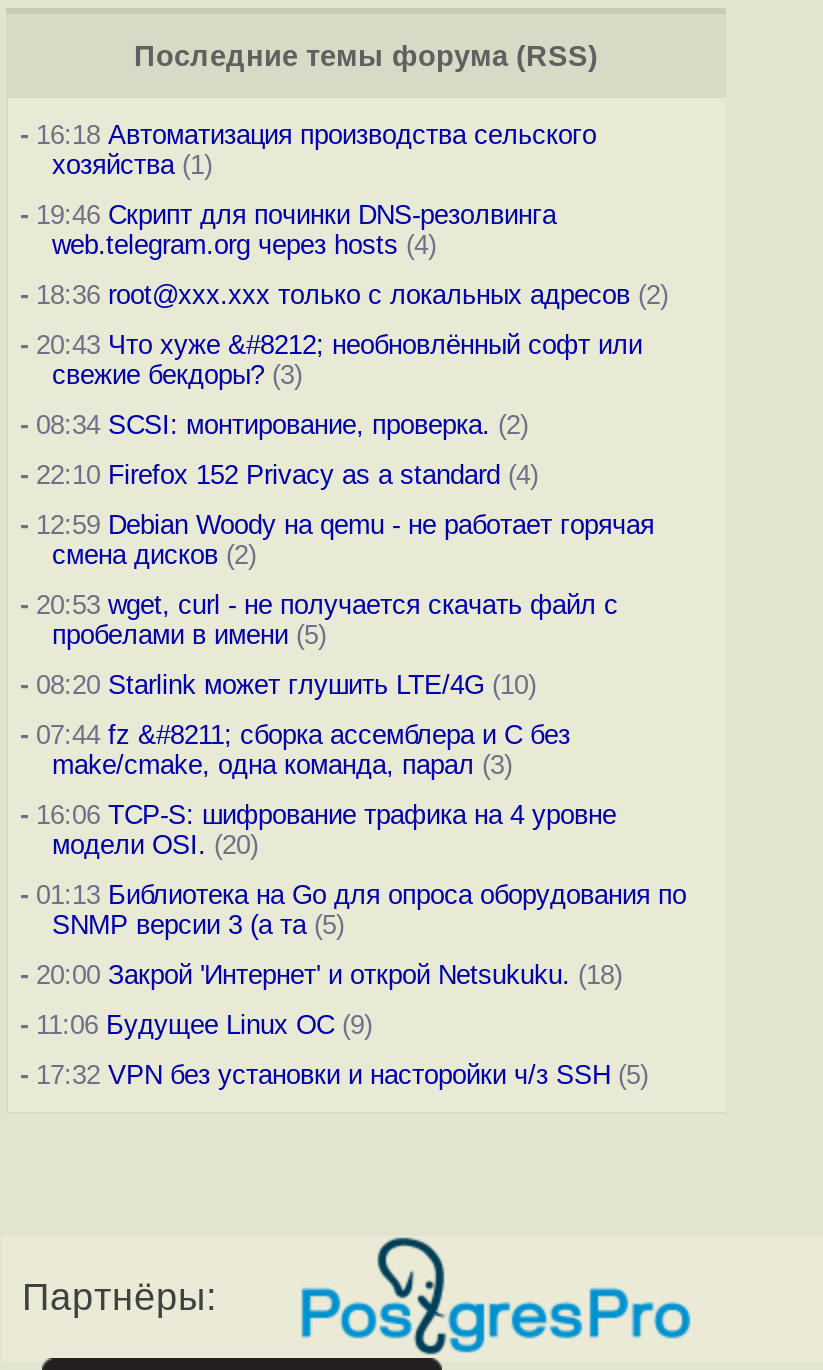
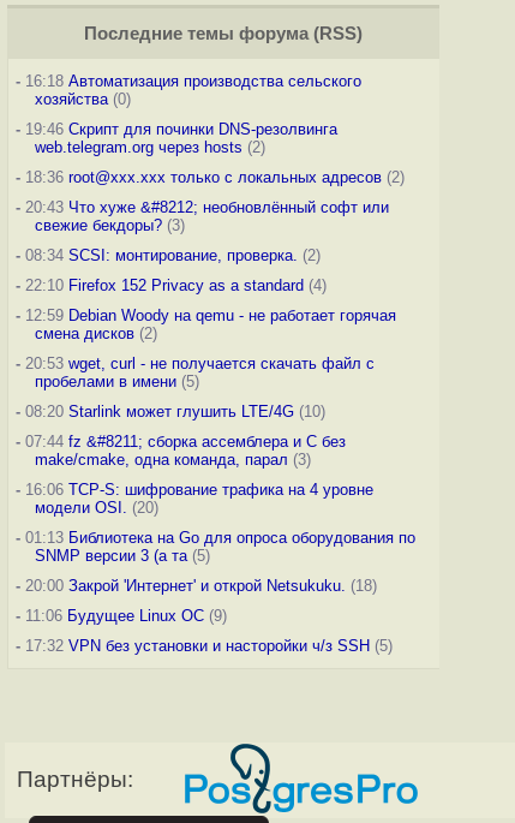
- хозяйства (1)
+ хозяйства (0)

- web.telegram.org через hosts (4)
+ web.telegram.org через hosts (2)
